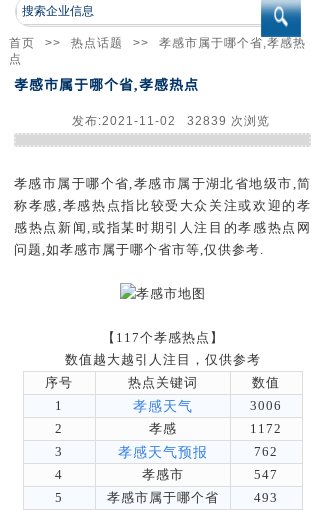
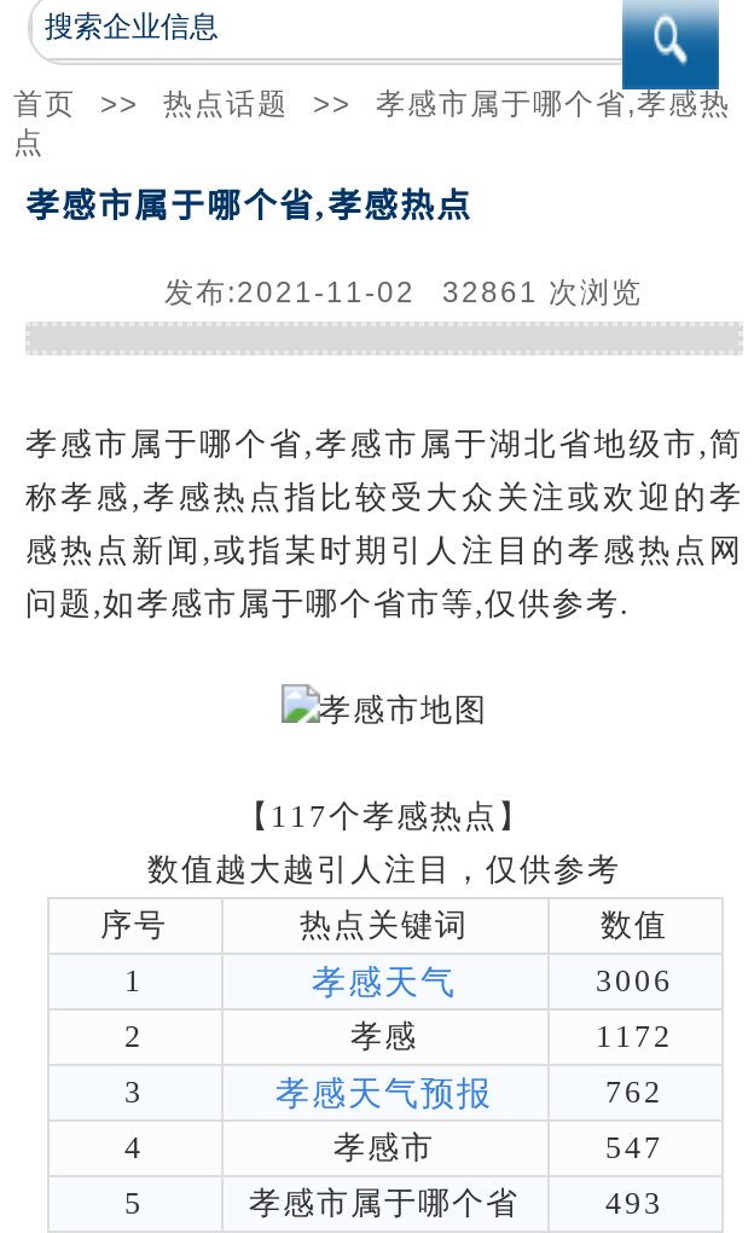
- 发布: 2021-11-02 32839次浏览
+ 发布: 2021-11-02 32861次浏览
